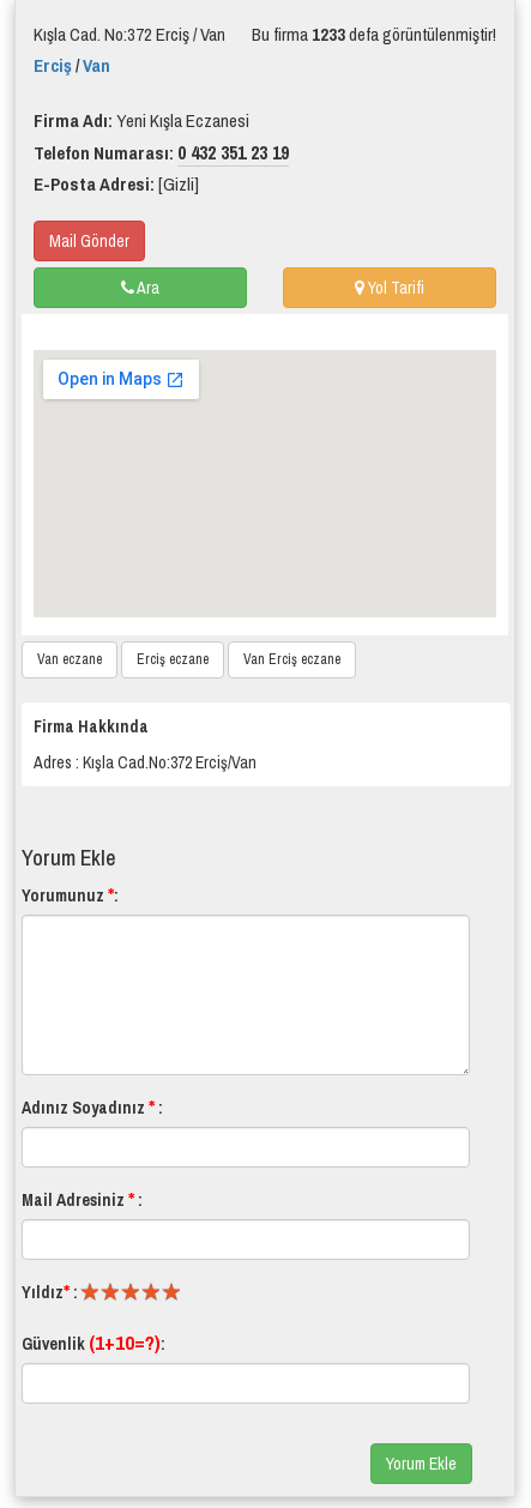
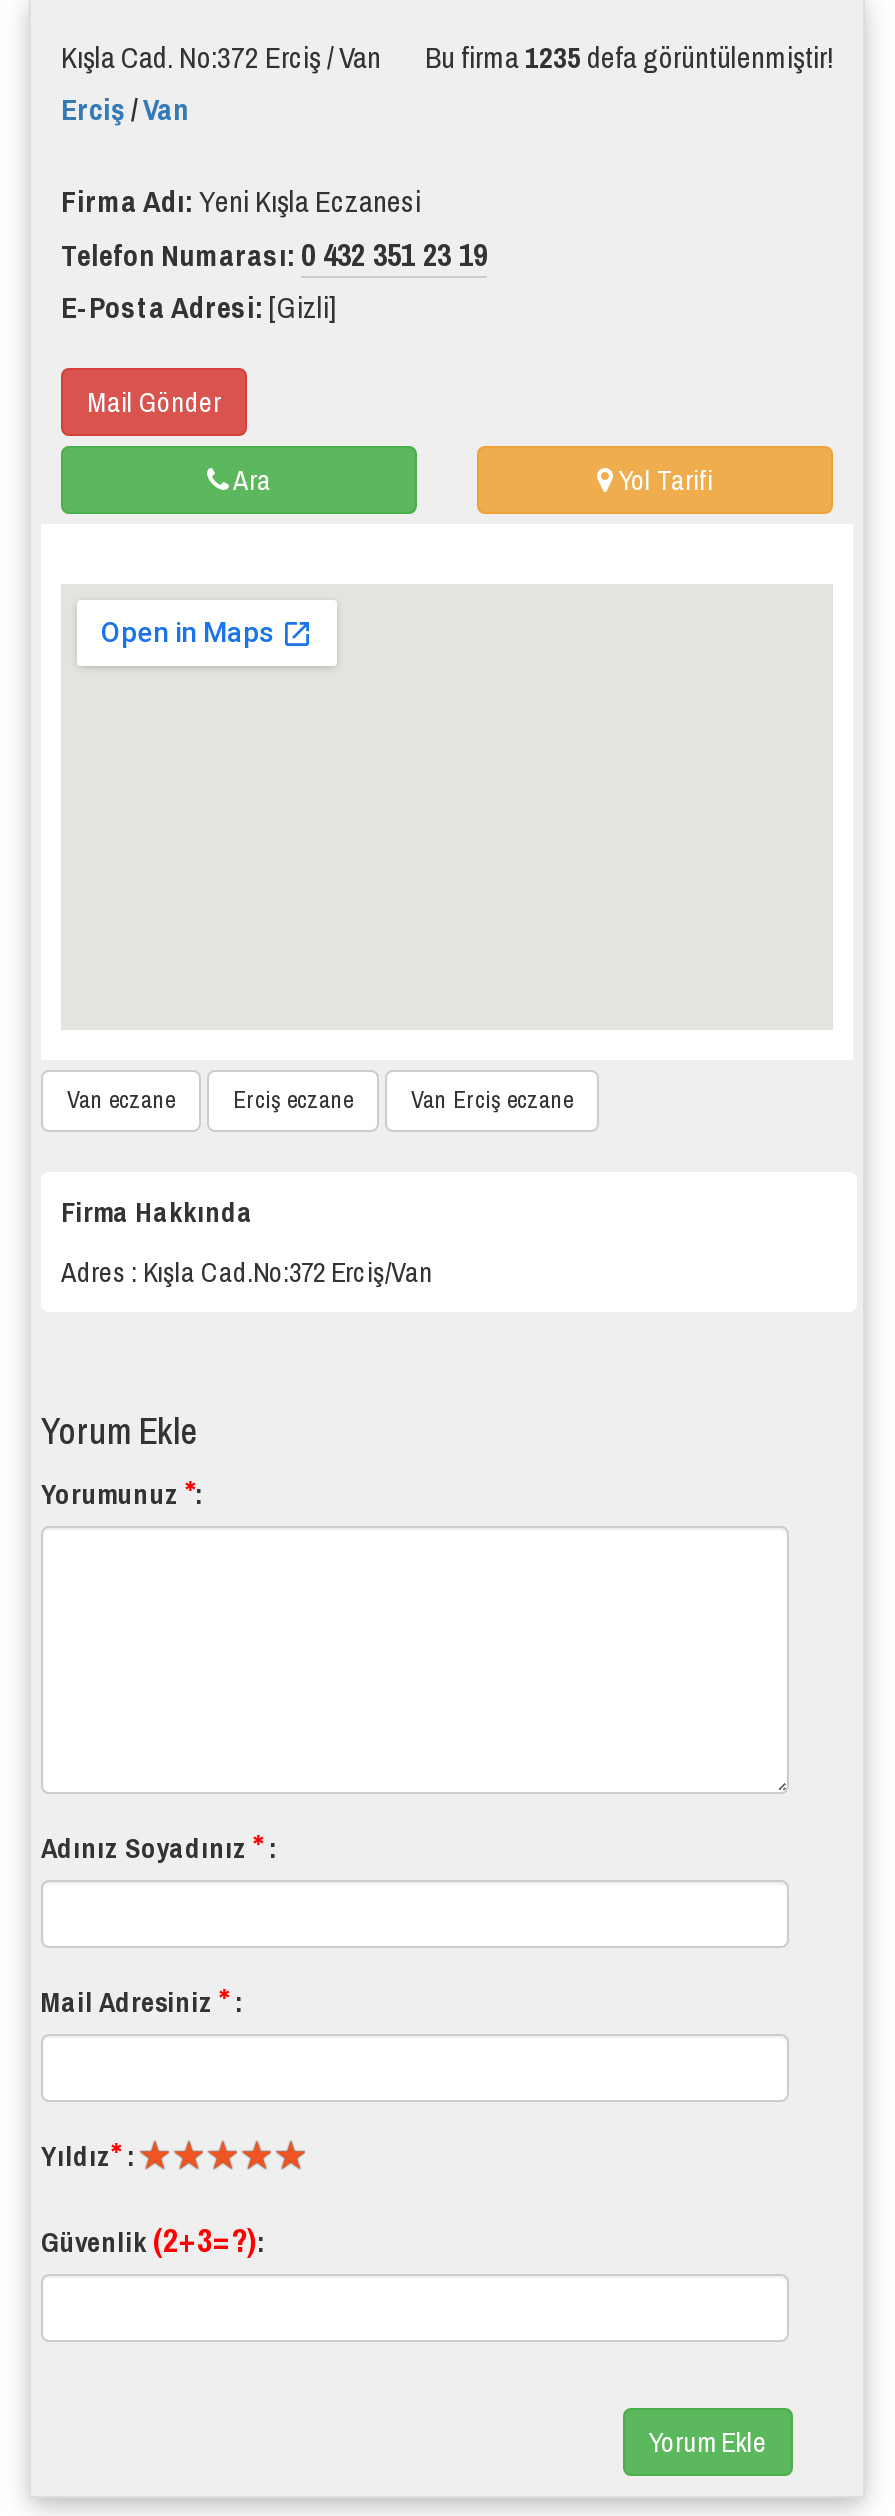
- Bu firma1233 defa görüntülenmiştir!
+ Bu firma1235 defa görüntülenmiştir!

- Güvenlik (1+10=?):
+ Güvenlik (2+3=?):
